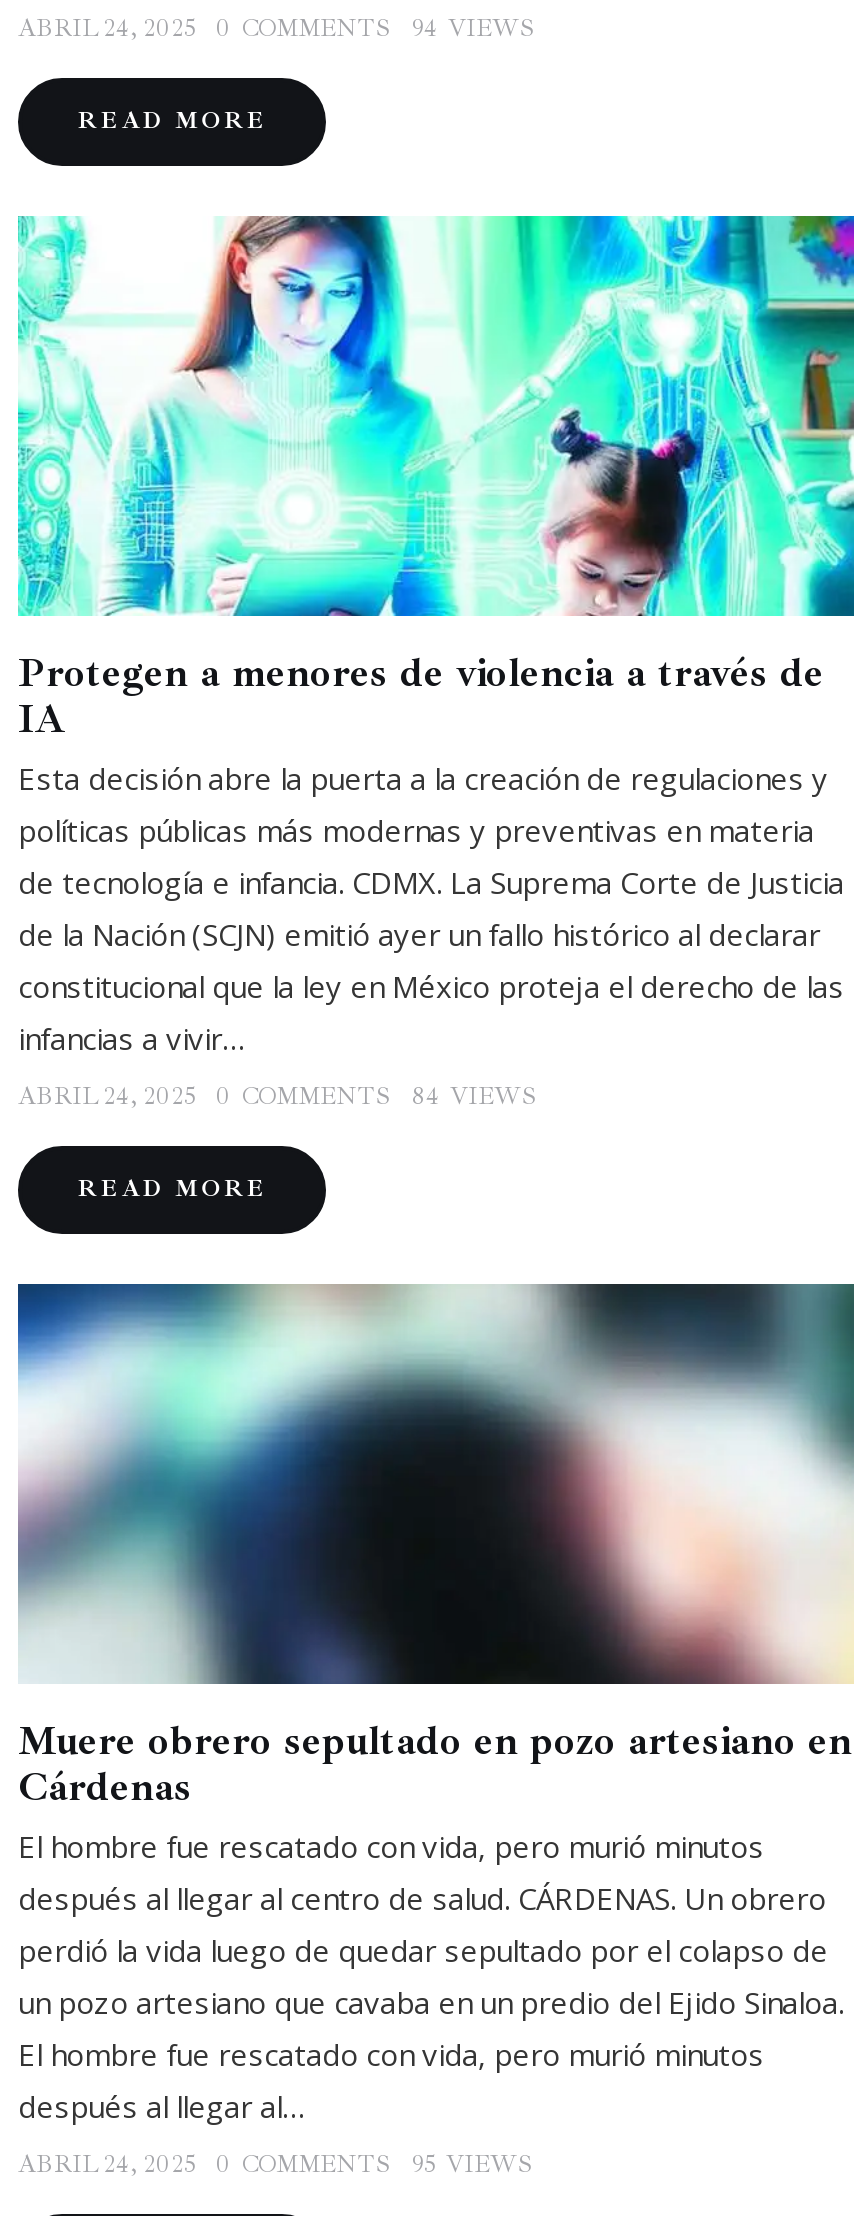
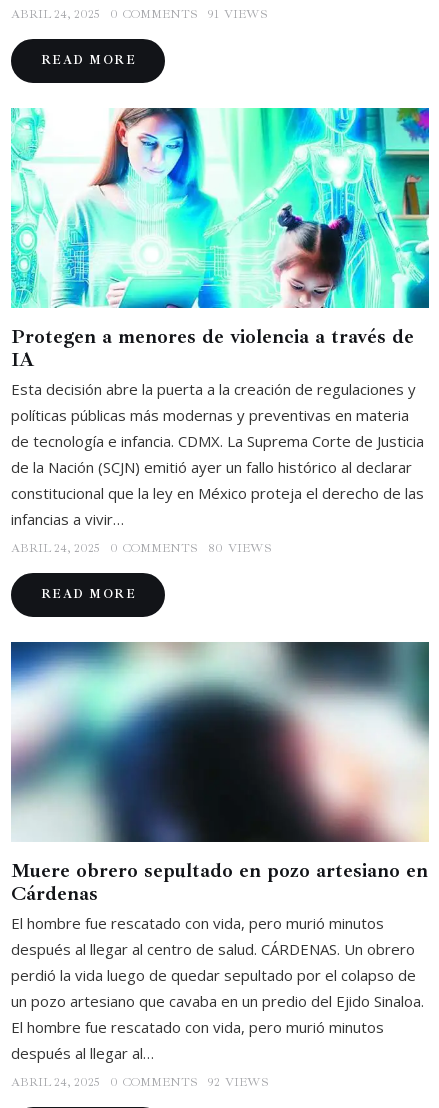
- ABRIL 24, 2025 0 COMMENTS 94 VIEWS
+ ABRIL 24, 2025 0 COMMENTS 91 VIEWS

- ABRIL 24, 2025 0 COMMENTS 84 VIEWS
+ ABRIL 24, 2025 0 COMMENTS 80 VIEWS

- ABRIL 24, 2025 0 COMMENTS 95 VIEWS
+ ABRIL 24, 2025 0 COMMENTS 92 VIEWS
